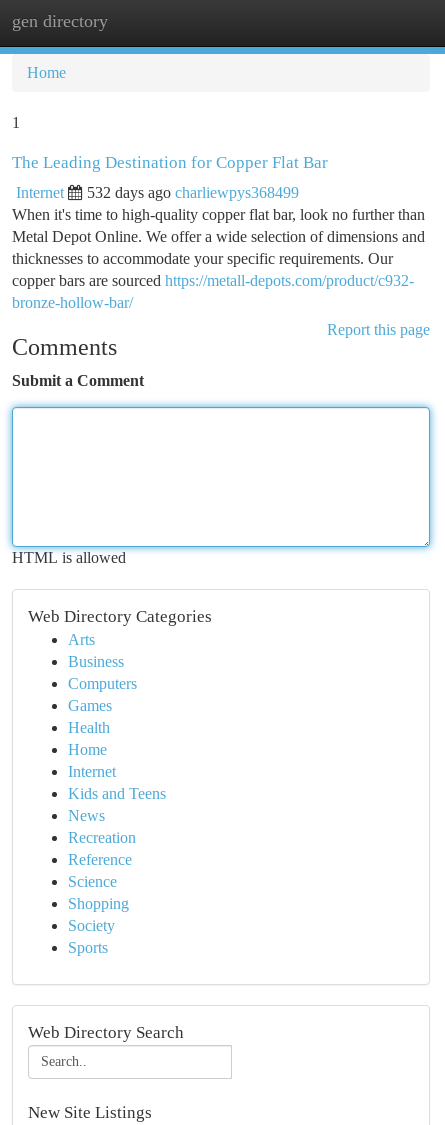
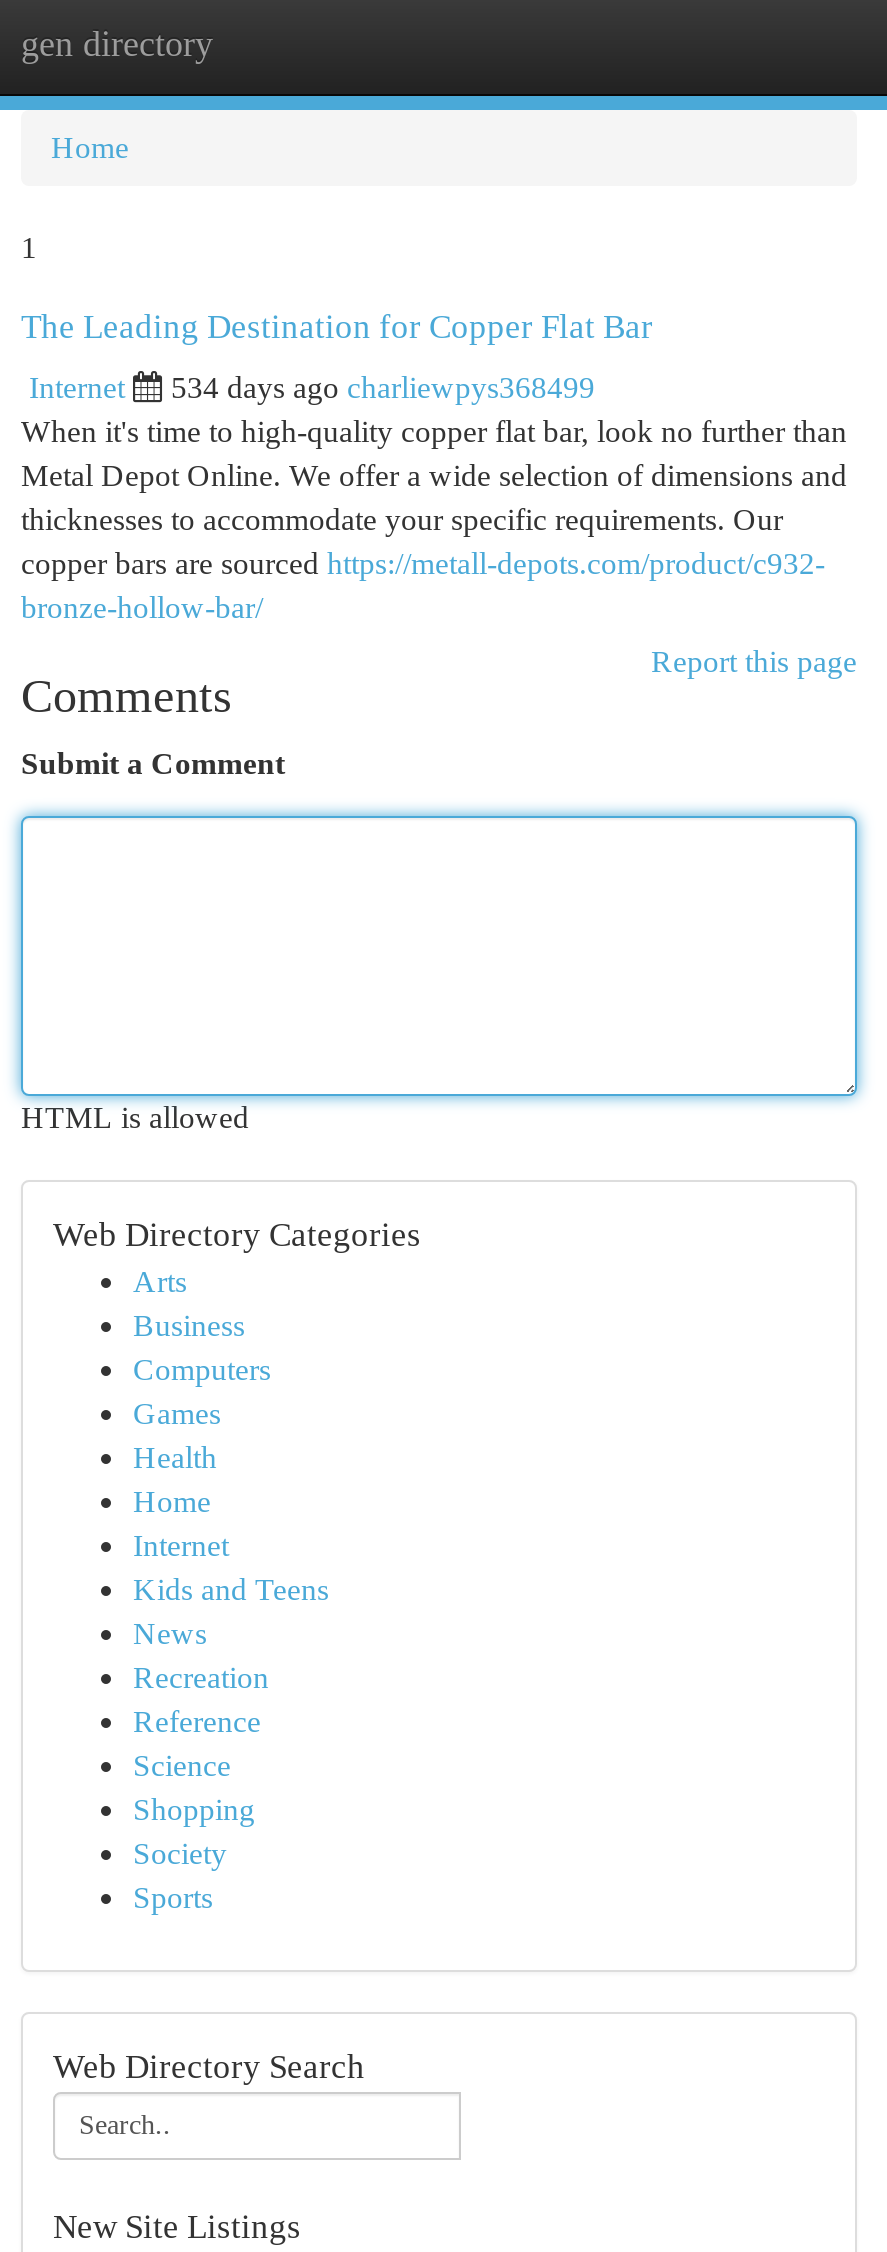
- 532 days ago charliewpys368499
+ 534 days ago charliewpys368499
